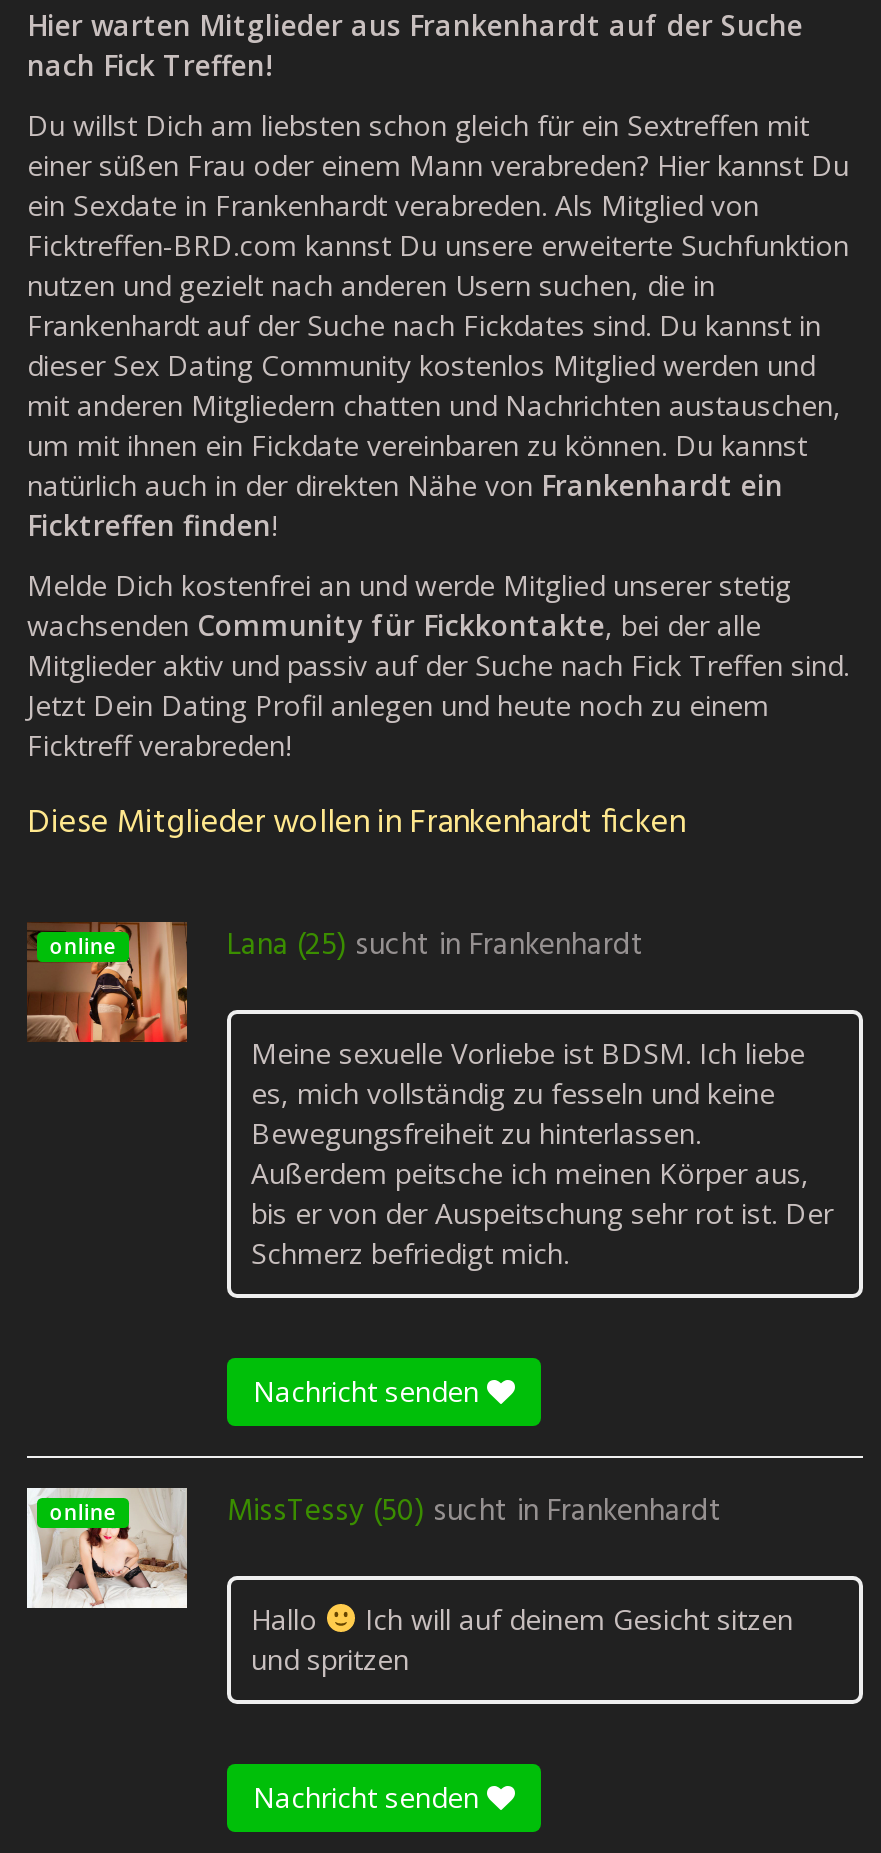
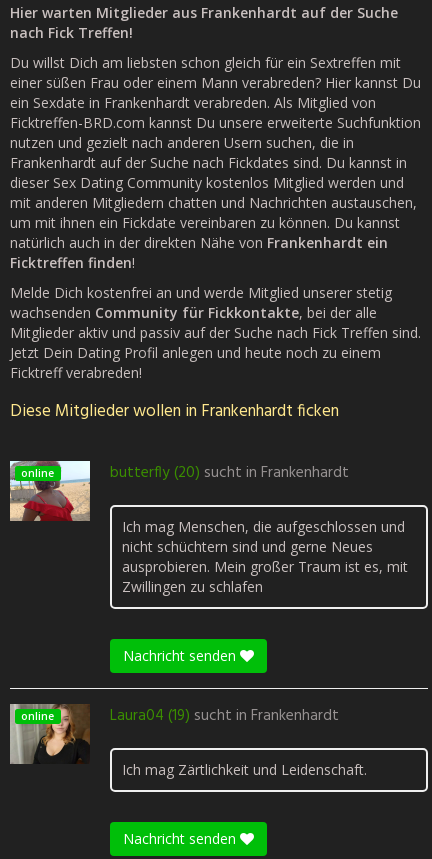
- [image]
- Lana (25) sucht in Frankenhardt
+ [image]
+ butterfly (20) sucht in Frankenhardt

- Meine sexuelle Vorliebe ist BDSM. Ich liebe
- es, mich vollständig zu fesseln und keine
- Bewegungsfreiheit zu hinterlassen.
- Außerdem peitsche ich meinen Körper aus,
- bis er von der Auspeitschung sehr rot ist. Der
- Schmerz befriedigt mich.
+ Ich mag Menschen, die aufgeschlossen und
+ nicht schüchtern sind und gerne Neues
+ ausprobieren. Mein großer Traum ist es, mit
+ Zwillingen zu schlafen

- [image]
- MissTessy (50) sucht in Frankenhardt
+ [image]
+ Laura04 (19) sucht in Frankenhardt

- Hallo
- Ich will auf deinem Gesicht sitzen
- und spritzen
+ Ich mag Zärtlichkeit und Leidenschaft.
